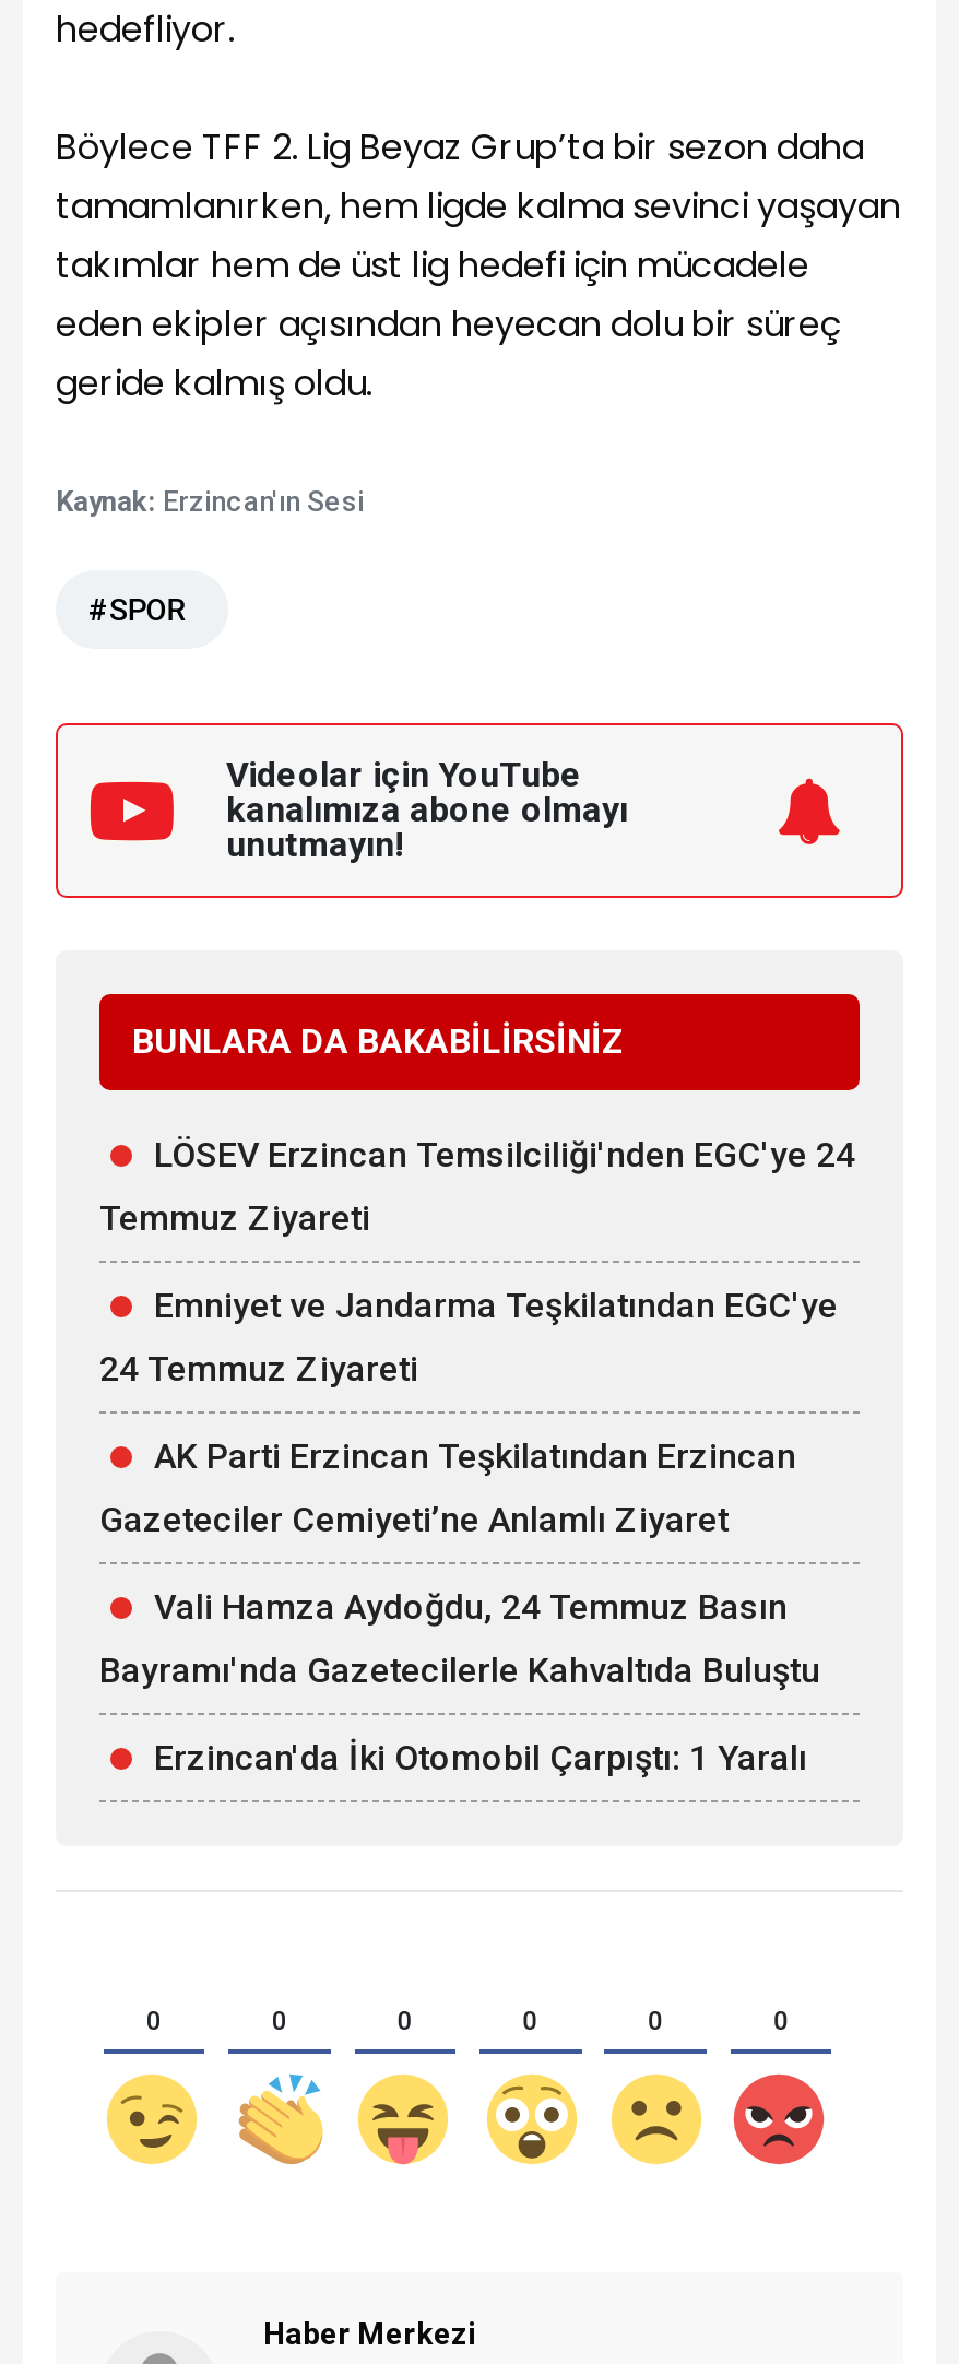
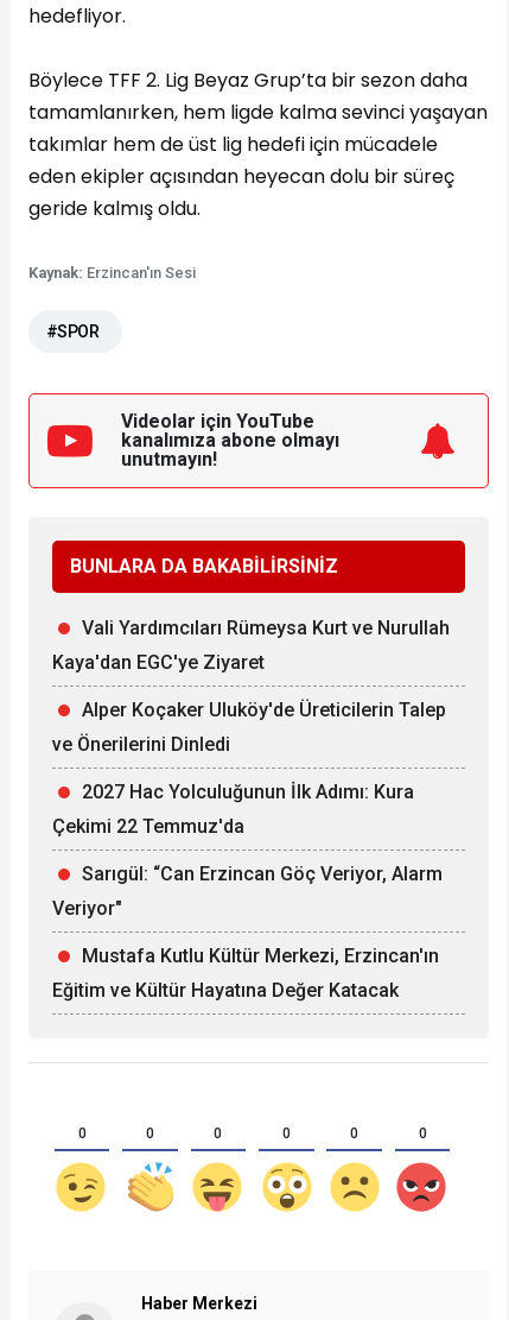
- LÖSEV Erzincan Temsilciliği'nden EGC'ye 24
- Temmuz Ziyareti
- Emniyet ve Jandarma Teşkilatından EGC'ye
- 24 Temmuz Ziyareti
- AK Parti Erzincan Teşkilatından Erzincan
- Gazeteciler Cemiyeti’ne Anlamlı Ziyaret
- Vali Hamza Aydoğdu, 24 Temmuz Basın
- Bayramı'nda Gazetecilerle Kahvaltıda Buluştu
- Erzincan'da İki Otomobil Çarpıştı: 1 Yaralı
+ Vali Yardımcıları Rümeysa Kurt ve Nurullah
+ Kaya'dan EGC'ye Ziyaret
+ Alper Koçaker Uluköy'de Üreticilerin Talep
+ ve Önerilerini Dinledi
+ 2027 Hac Yolculuğunun İlk Adımı: Kura
+ Çekimi 22 Temmuz'da
+ Sarıgül: “Can Erzincan Göç Veriyor, Alarm
+ Veriyor"
+ Mustafa Kutlu Kültür Merkezi, Erzincan'ın
+ Eğitim ve Kültür Hayatına Değer Katacak
